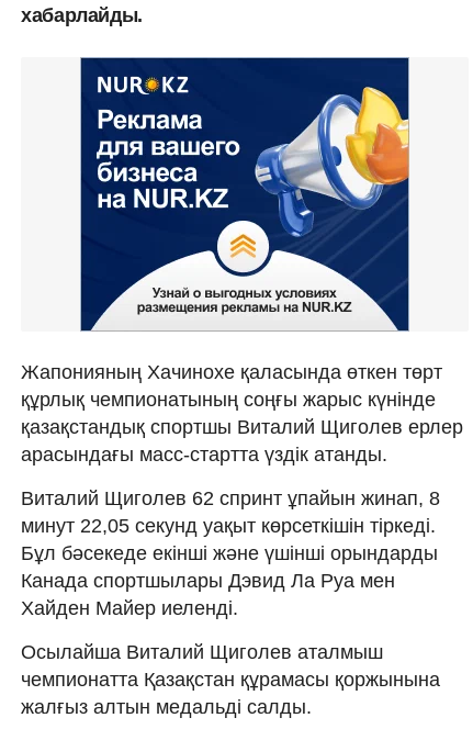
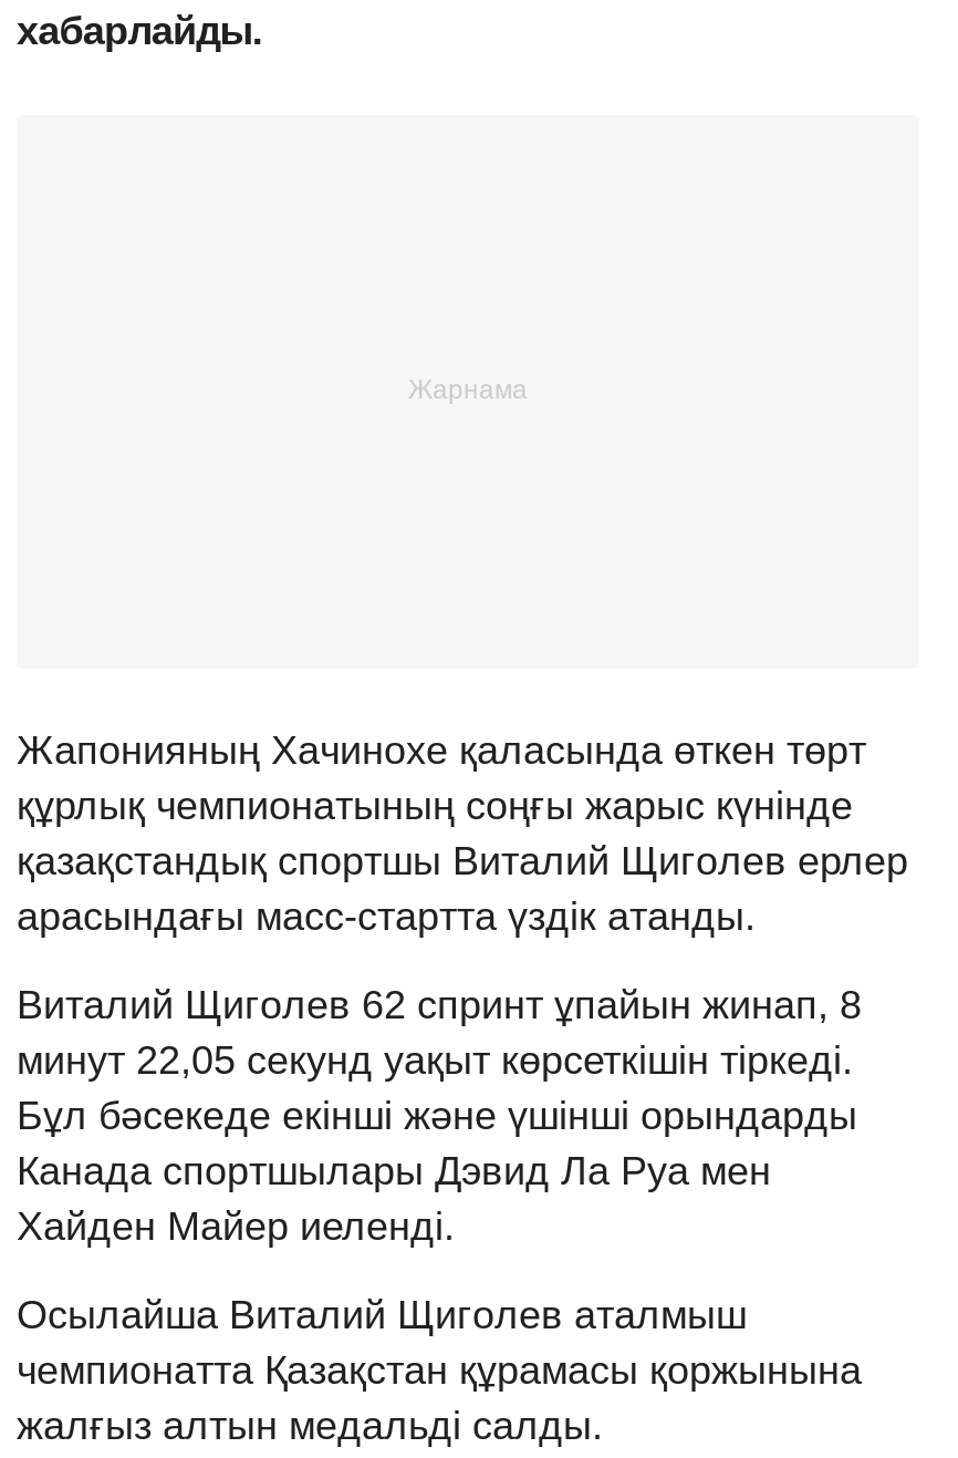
- [image]
